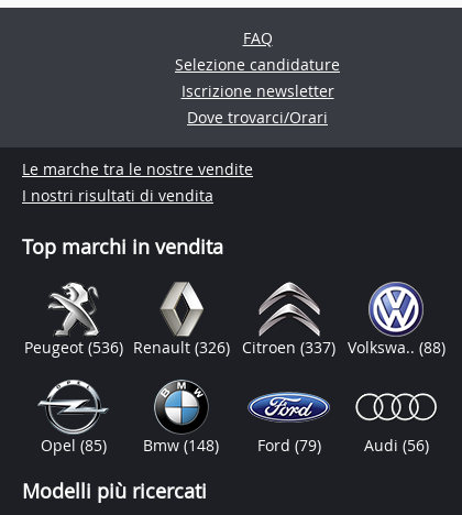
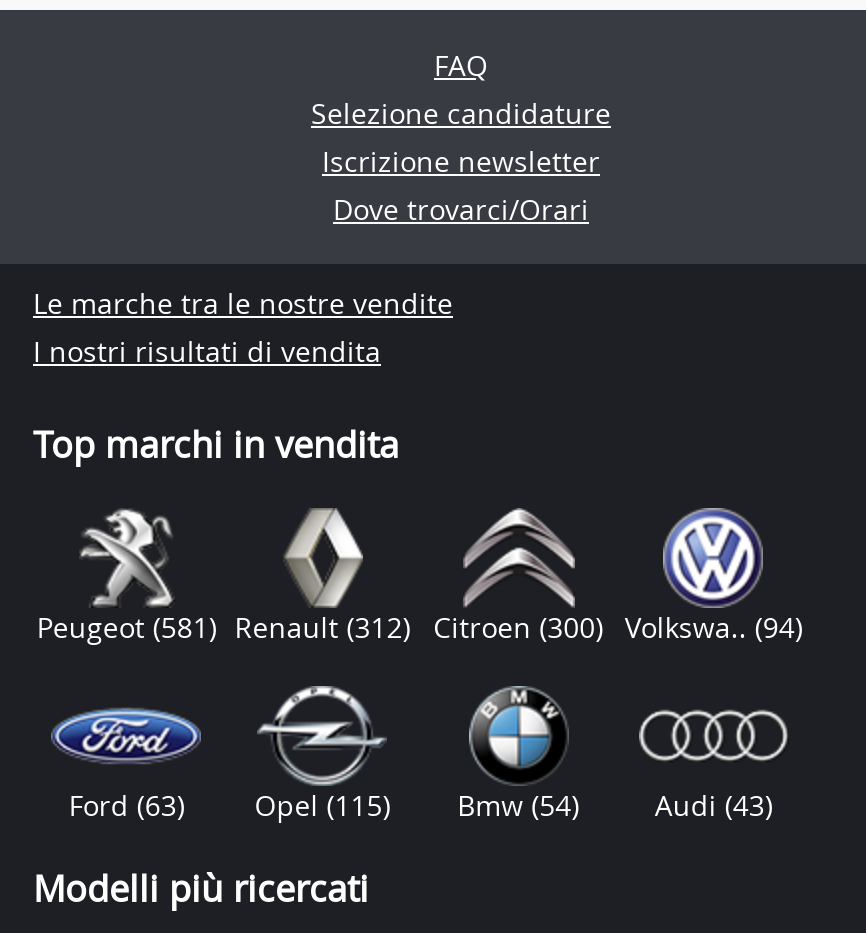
- Peugeot (536) Renault (326) Citroen (337) Volkswa.. (88)
+ Peugeot (581) Renault (312) Citroen (300) Volkswa.. (94)

- [image]
- Opel (85)
- Bmw(148)
- Ford (79)
- Audi (56)
+ [image]
+ Ford (63)
+ Opel(115)
+ Bmw (54)
+ Audi (43)

- [image]
+ [image]

- [image]
+ [image]
